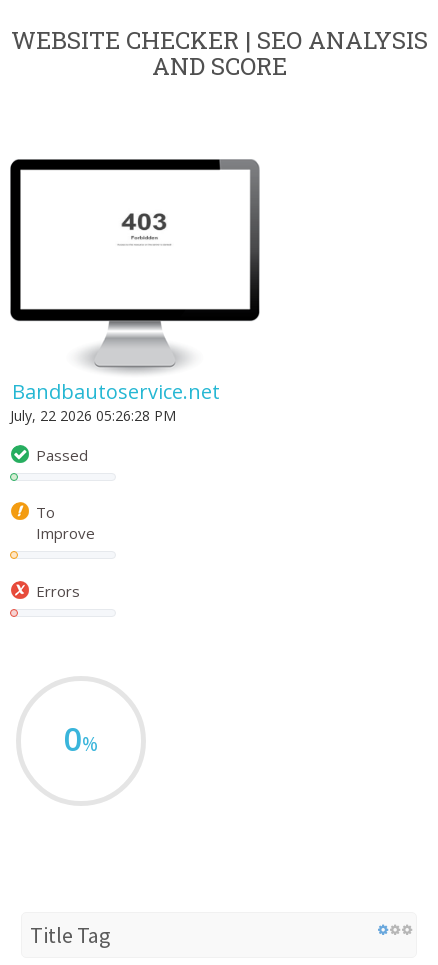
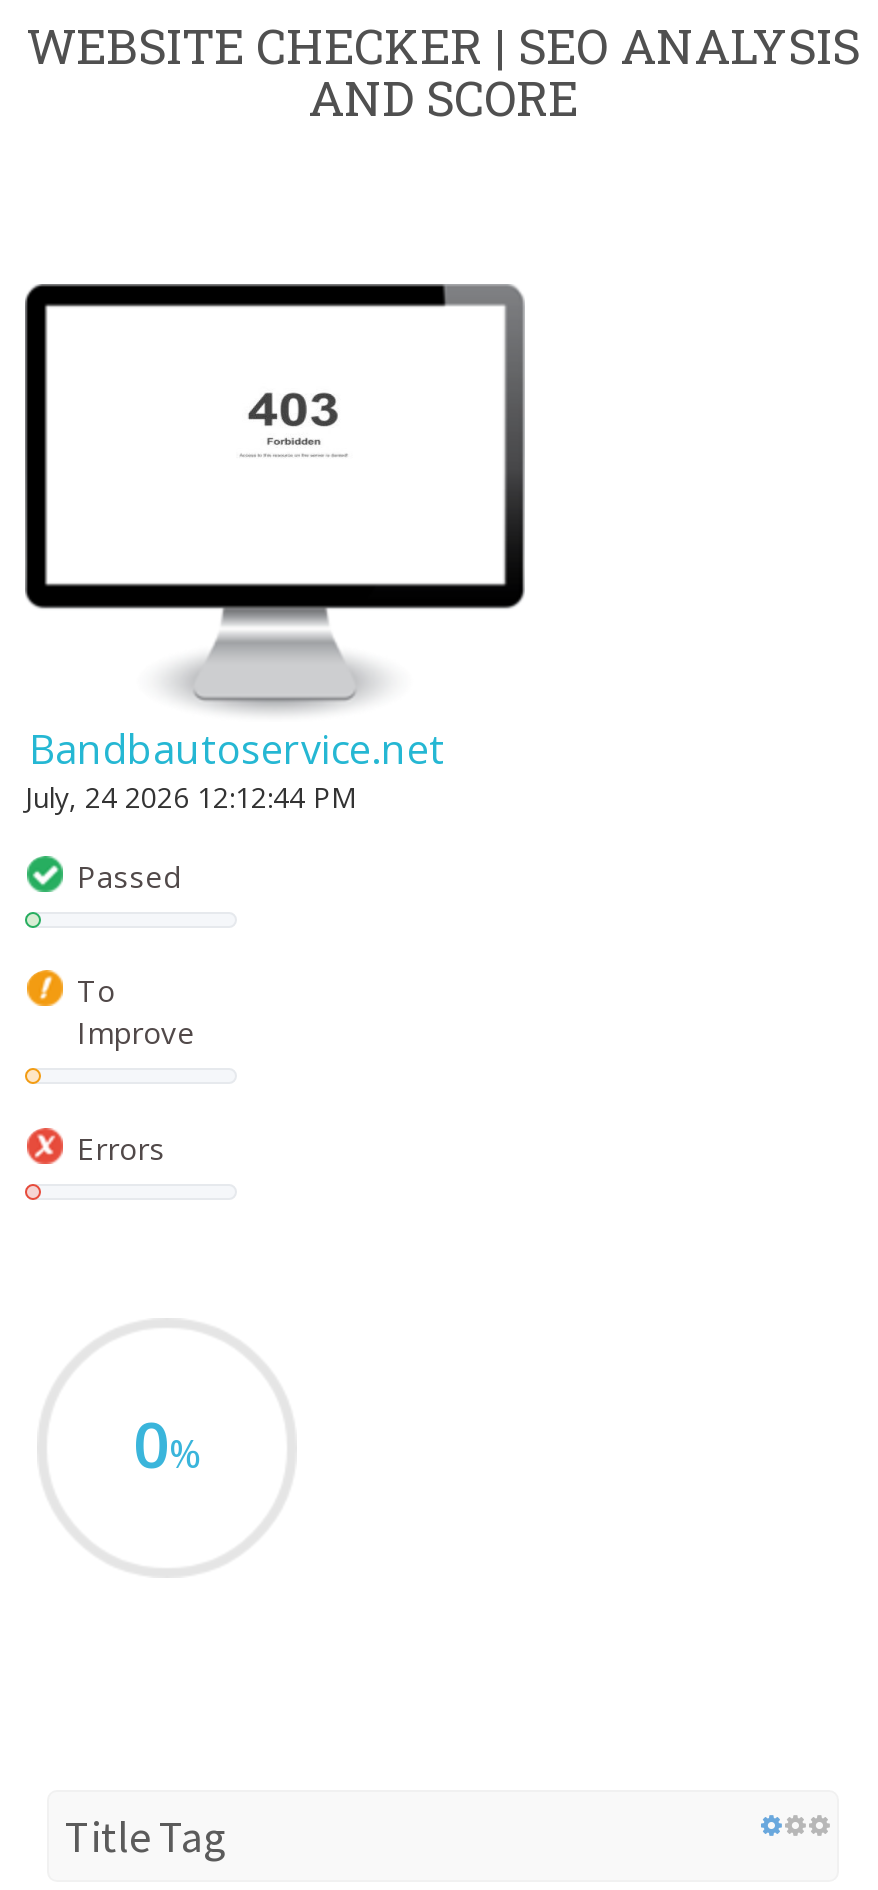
- July, 22 2026 05:26:28 PM
+ July, 24 2026 12:12:44 PM
